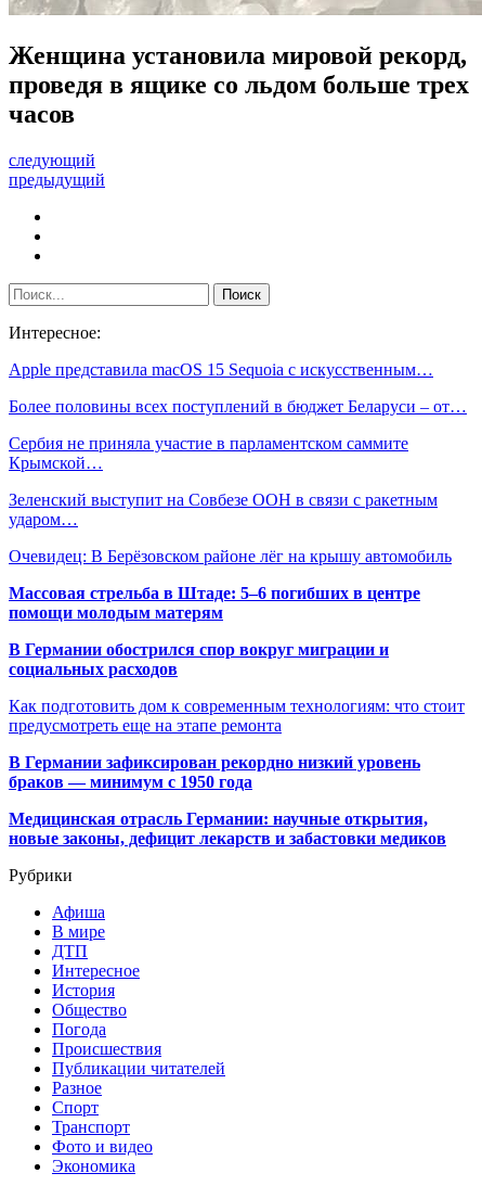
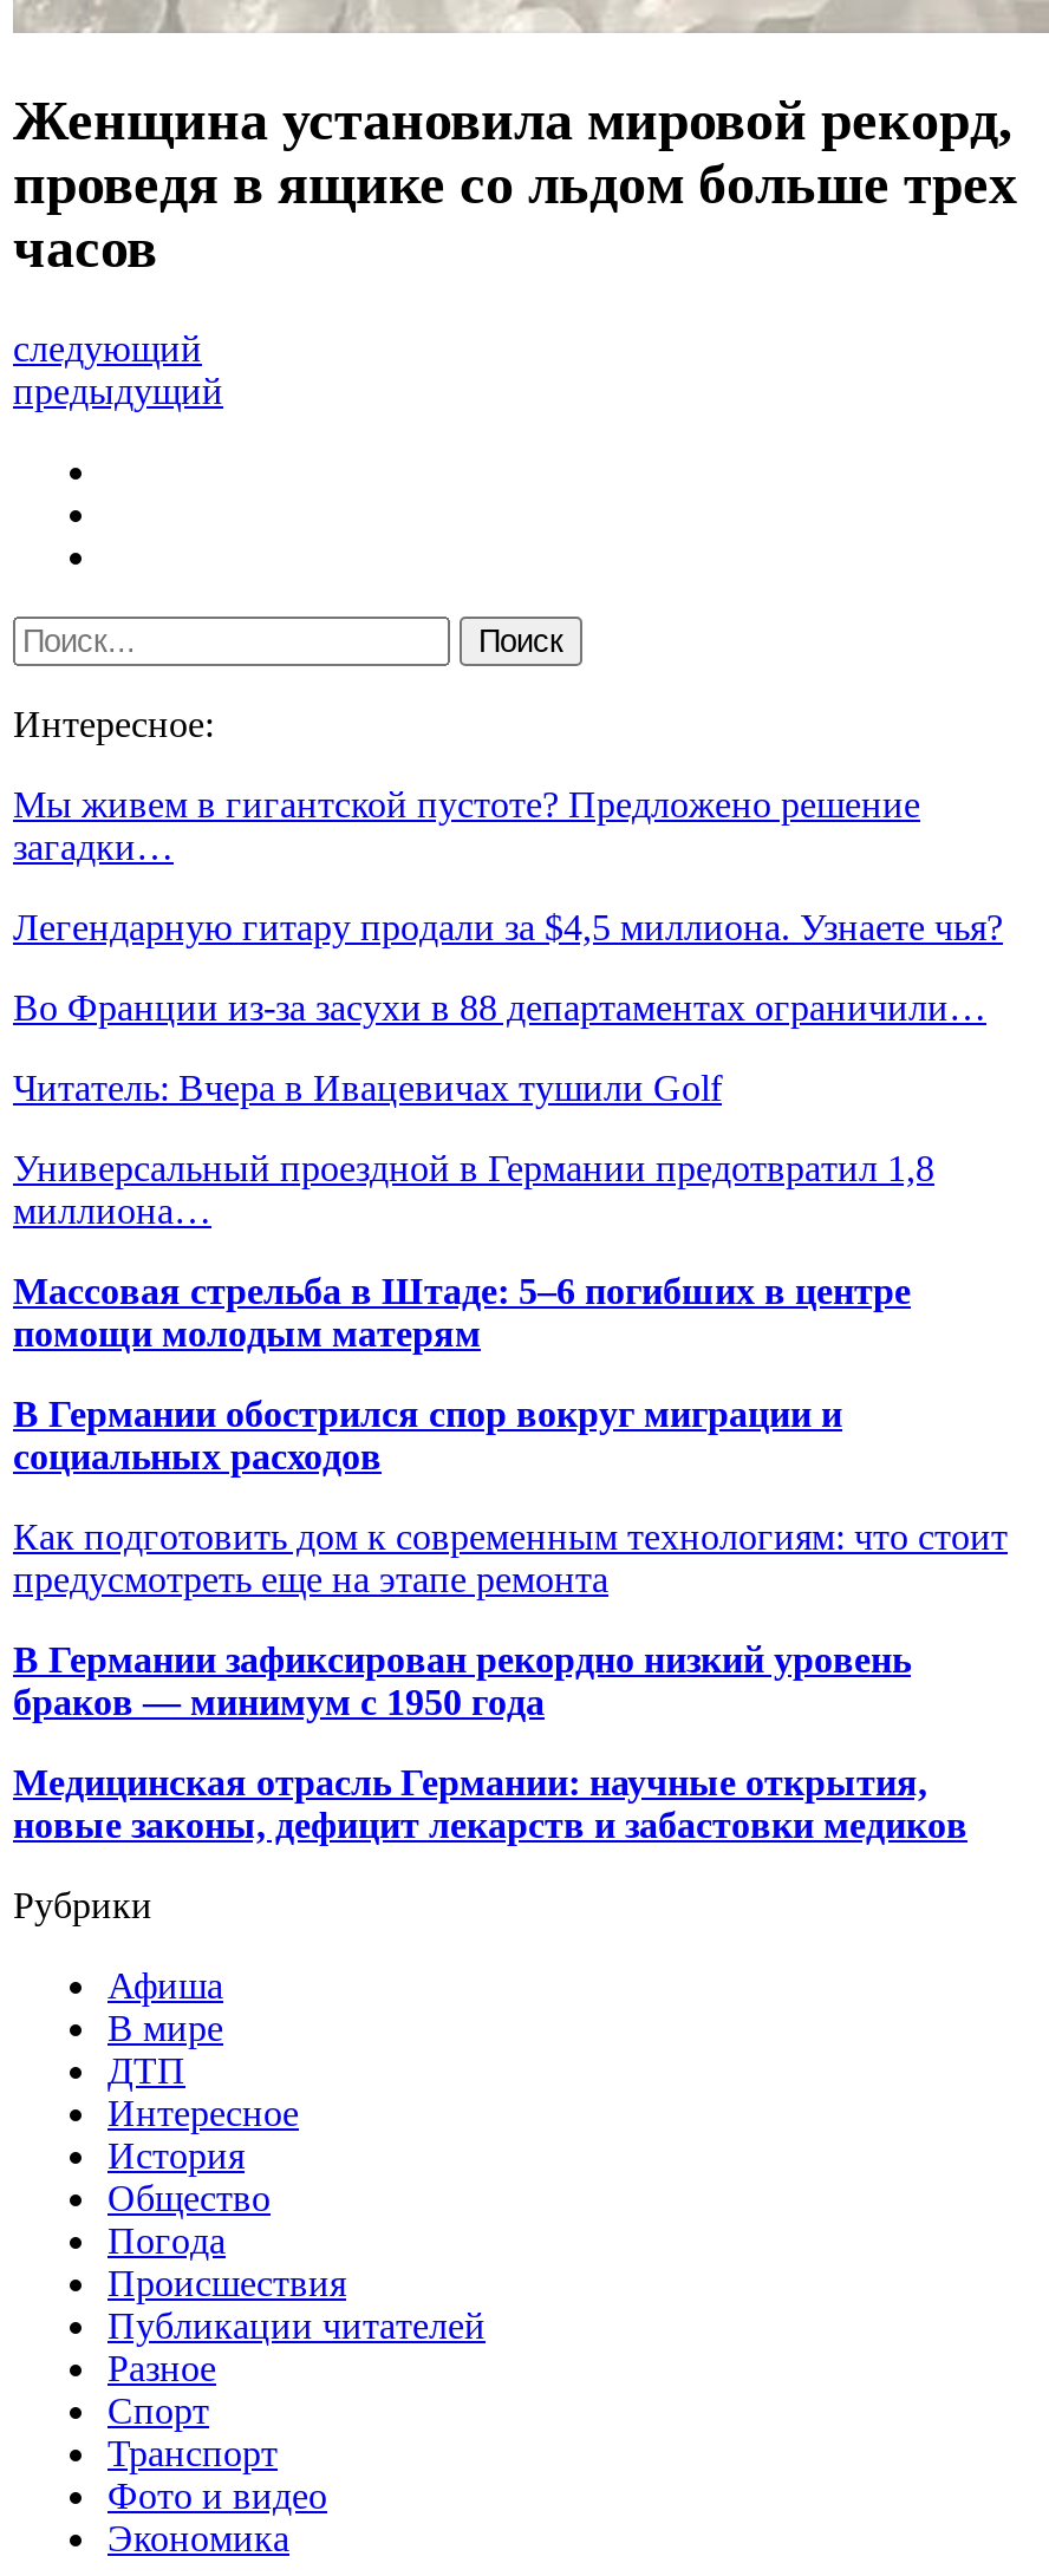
- Apple представила macOS 15 Sequoia с искусственным…
+ Мы живем в гигантской пустоте? Предложено решение
+ загадки…

- Более половины всех поступлений в бюджет Беларуси – от…
+ Легендарную гитару продали за $4,5 миллиона. Узнаете чья?

- Сербия не приняла участие в парламентском саммите
- Крымской…
+ Во Франции из-за засухи в 88 департаментах ограничили…

- Зеленский выступит на Совбезе ООН в связи с ракетным
- ударом…
+ Читатель: Вчера в Ивацевичах тушили Golf

- Очевидец: В Берёзовском районе лёг на крышу автомобиль
+ Универсальный проездной в Германии предотвратил 1,8
+ миллиона…
